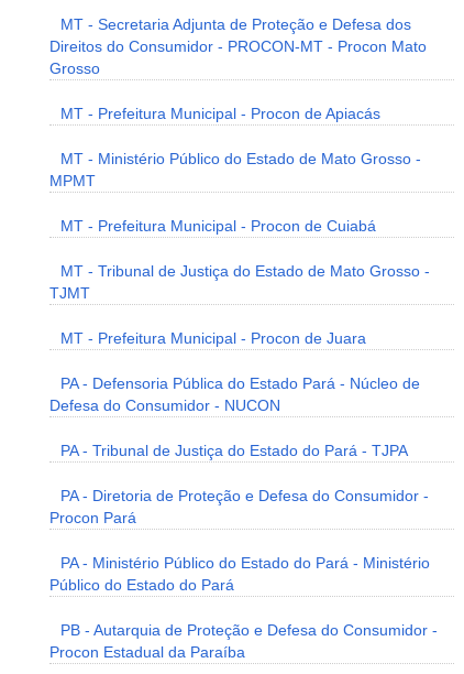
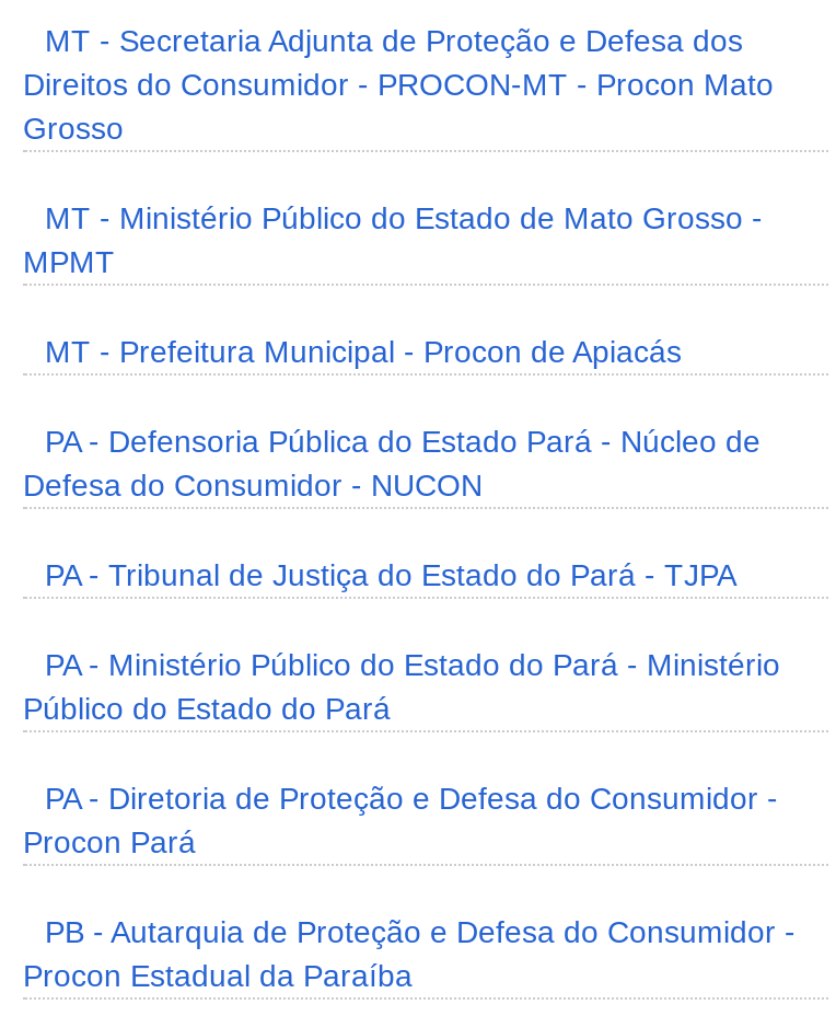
moved down: MT - Prefeitura Municipal - Procon de Apiacás

- MT - Prefeitura Municipal - Procon de Cuiabá
- MT - Tribunal de Justiça do Estado de Mato Grosso -
- TJMT
- MT - Prefeitura Municipal - Procon de Juara

moved up: PA - Ministério Público do Estado do Pará - Ministério | Público do Estado do Pará
